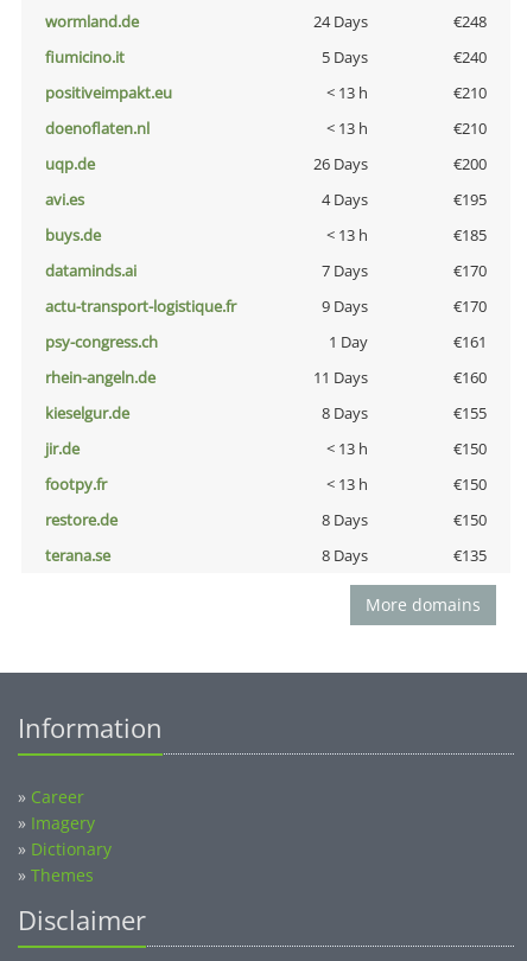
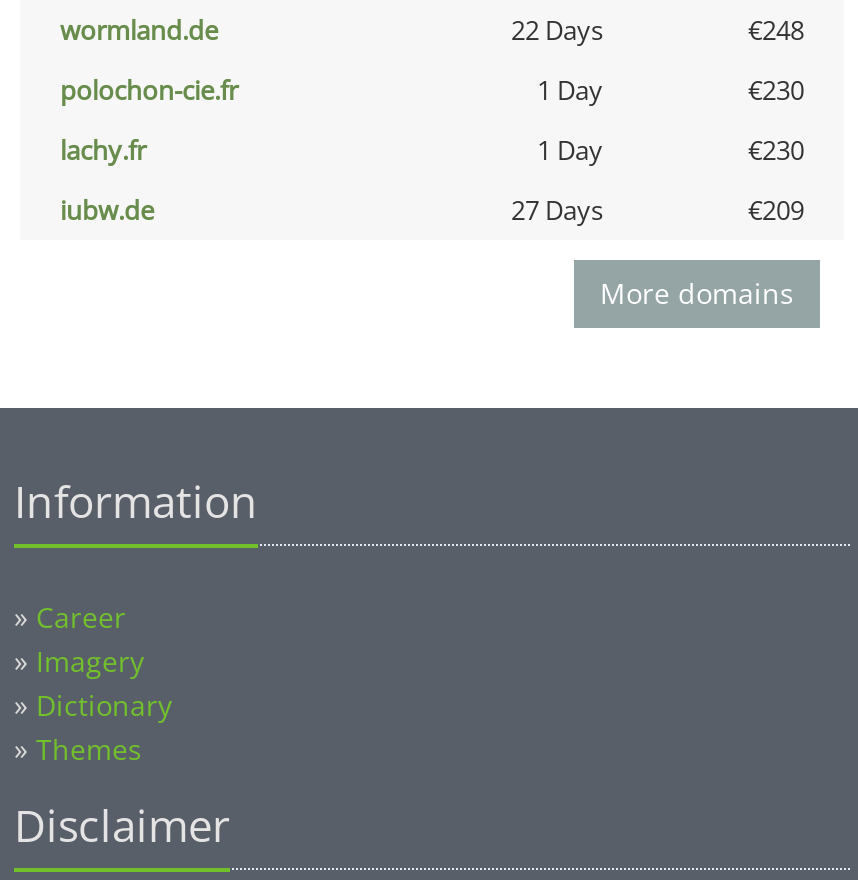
- 24 Days
+ 22 Days

- fiumicino.it
- 5 Days
- €240
- positiveimpakt.eu
- < 13 h
- €210
- doenoflaten.nl
- < 13 h
- €210
- uqp.de
- 26 Days
- €200
- avi.es
- 4 Days
- €195
- buys.de
- < 13 h
- €185
- dataminds.ai
- 7 Days
- €170
- actu-transport-logistique.fr
- 9 Days
- €170
- psy-congress.ch
+ polochon-cie.fr

- €161
- rhein-angeln.de
- 11 Days
- €160
- kieselgur.de
- 8 Days
- €155
- jir.de
- < 13 h
- €150
- footpy.fr
- < 13 h
- €150
- restore.de
- 8 Days
- €150
- terana.se
- 8 Days
- €135
+ €230
+ lachy.fr
+ 1 Day
+ €230
+ iubw.de
+ 27 Days
+ €209
